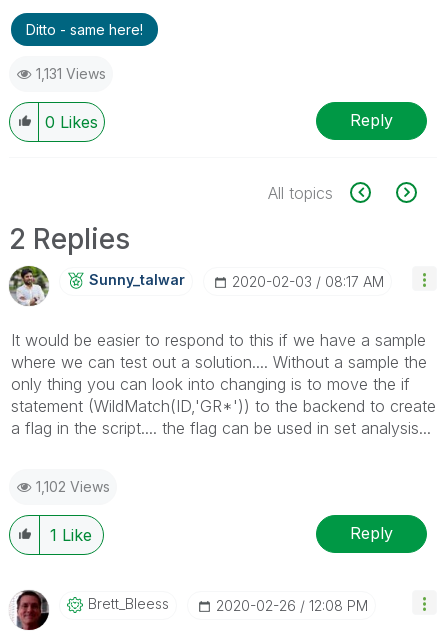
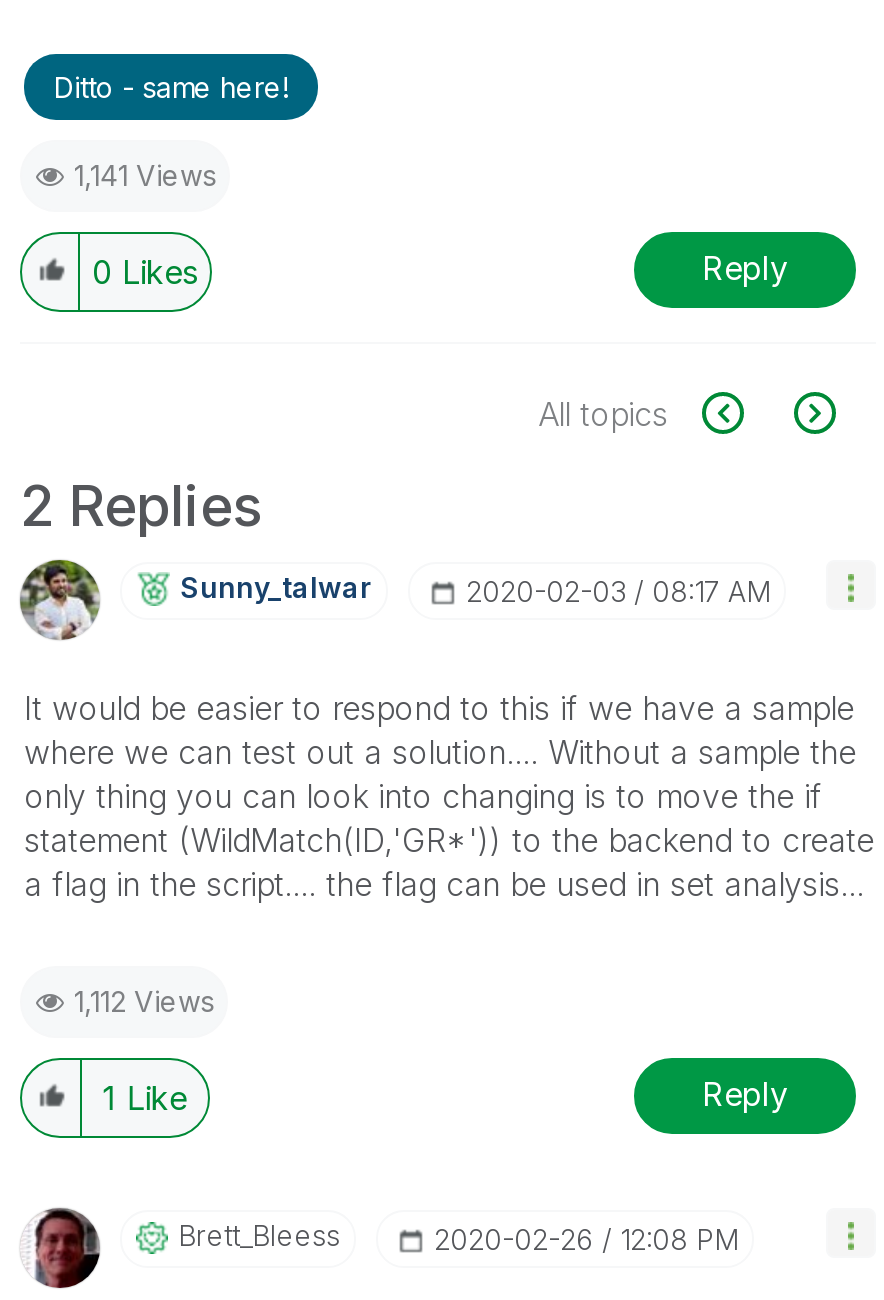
- 1,131 Views
+ 1,141 Views

- 1,102 Views
+ 1,112 Views
